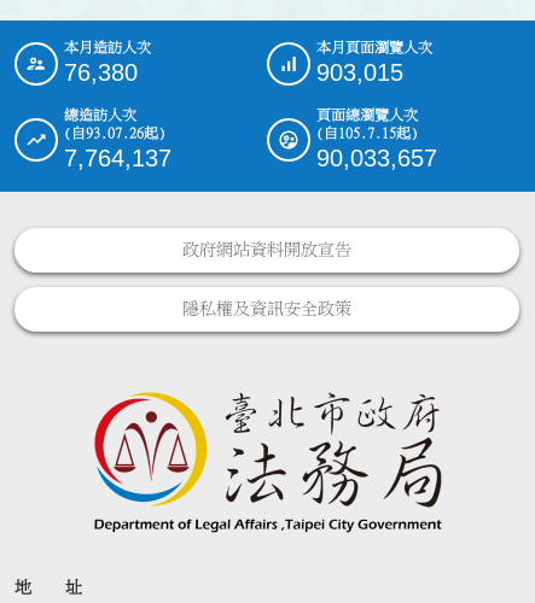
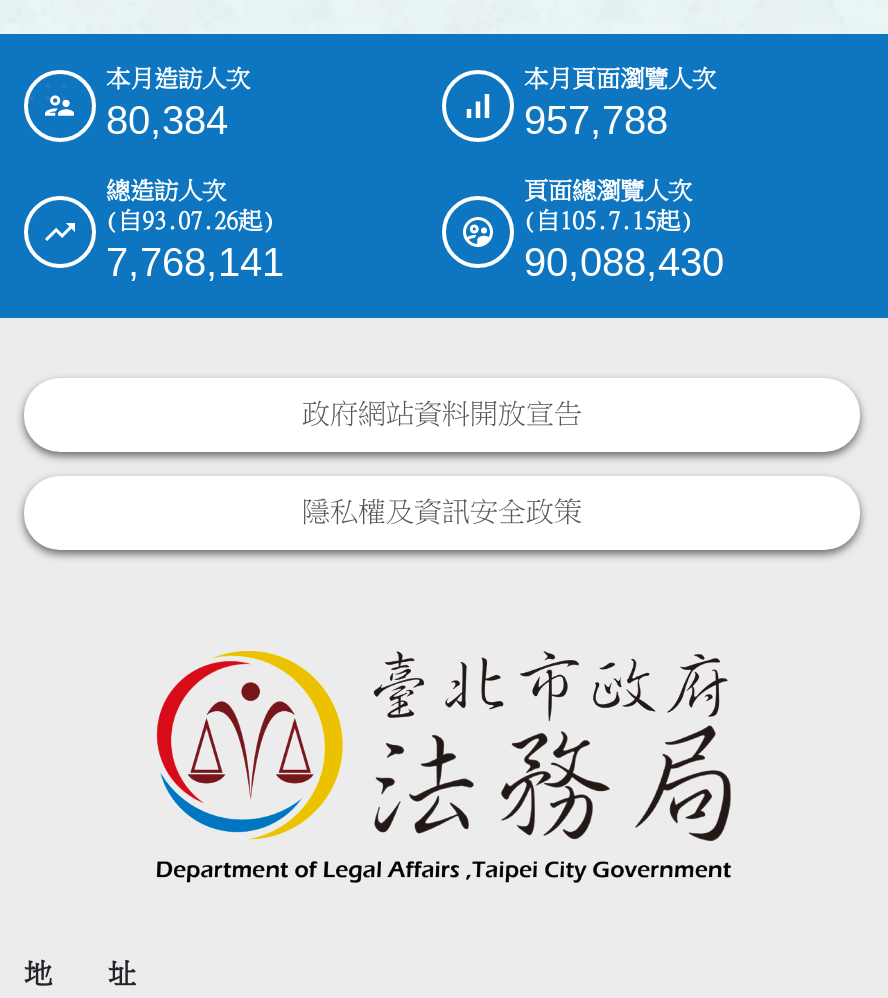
- 76,380
+ 80,384

- 903,015
+ 957,788

- 7,764,137
+ 7,768,141

- 90,033,657
+ 90,088,430
